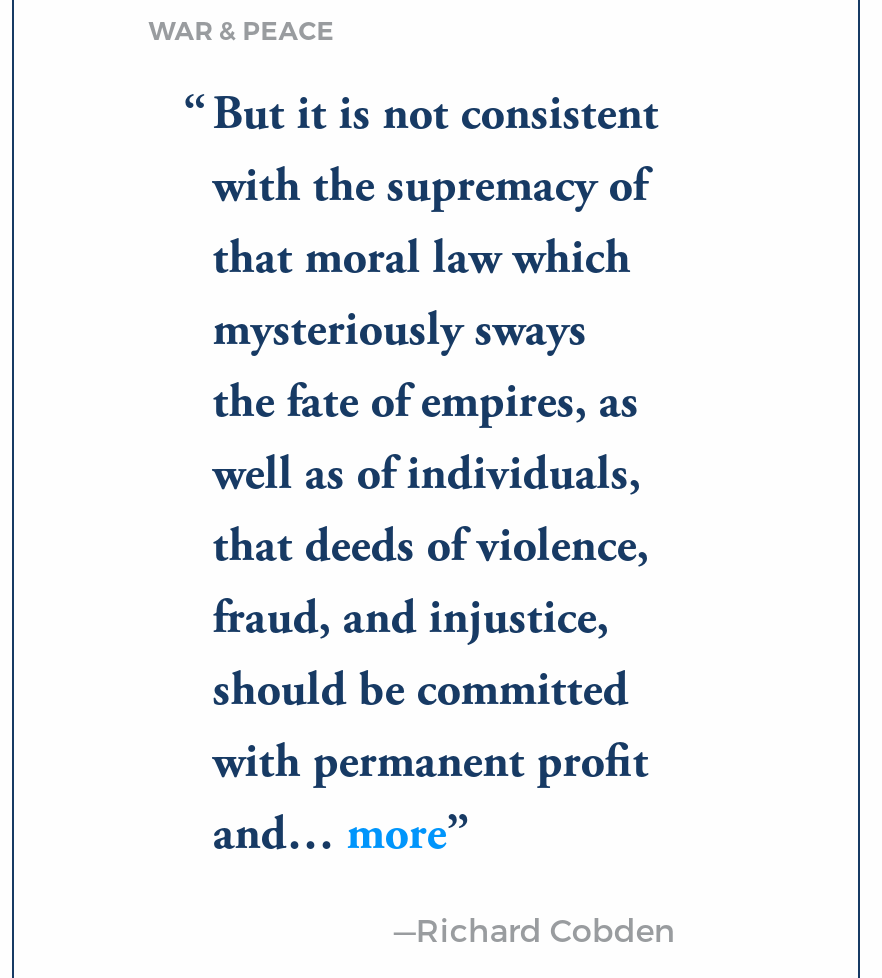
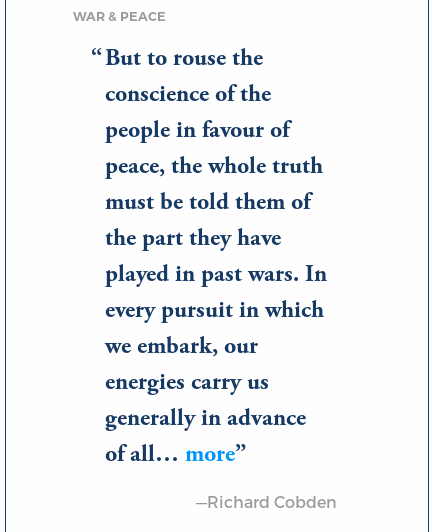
- But it is not consistent
- with the supremacy of
- that moral law which
- mysteriously sways
- the fate of empires, as
- well as of individuals,
- that deeds of violence,
- fraud, and injustice,
- should be committed
- with permanent profit
- and… more
+ But to rouse the
+ conscience of the
+ people in favour of
+ peace, the whole truth
+ must be told them of
+ the part they have
+ played in past wars. In
+ every pursuit in which
+ we embark, our
+ energies carry us
+ generally in advance
+ of all… more
